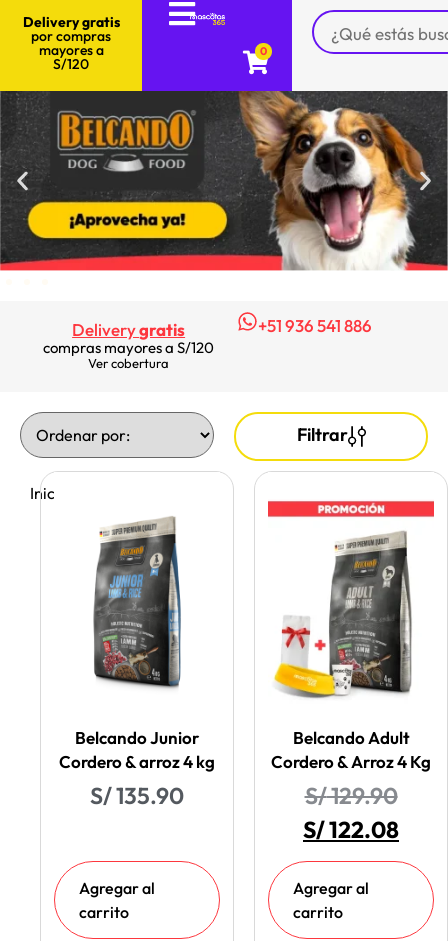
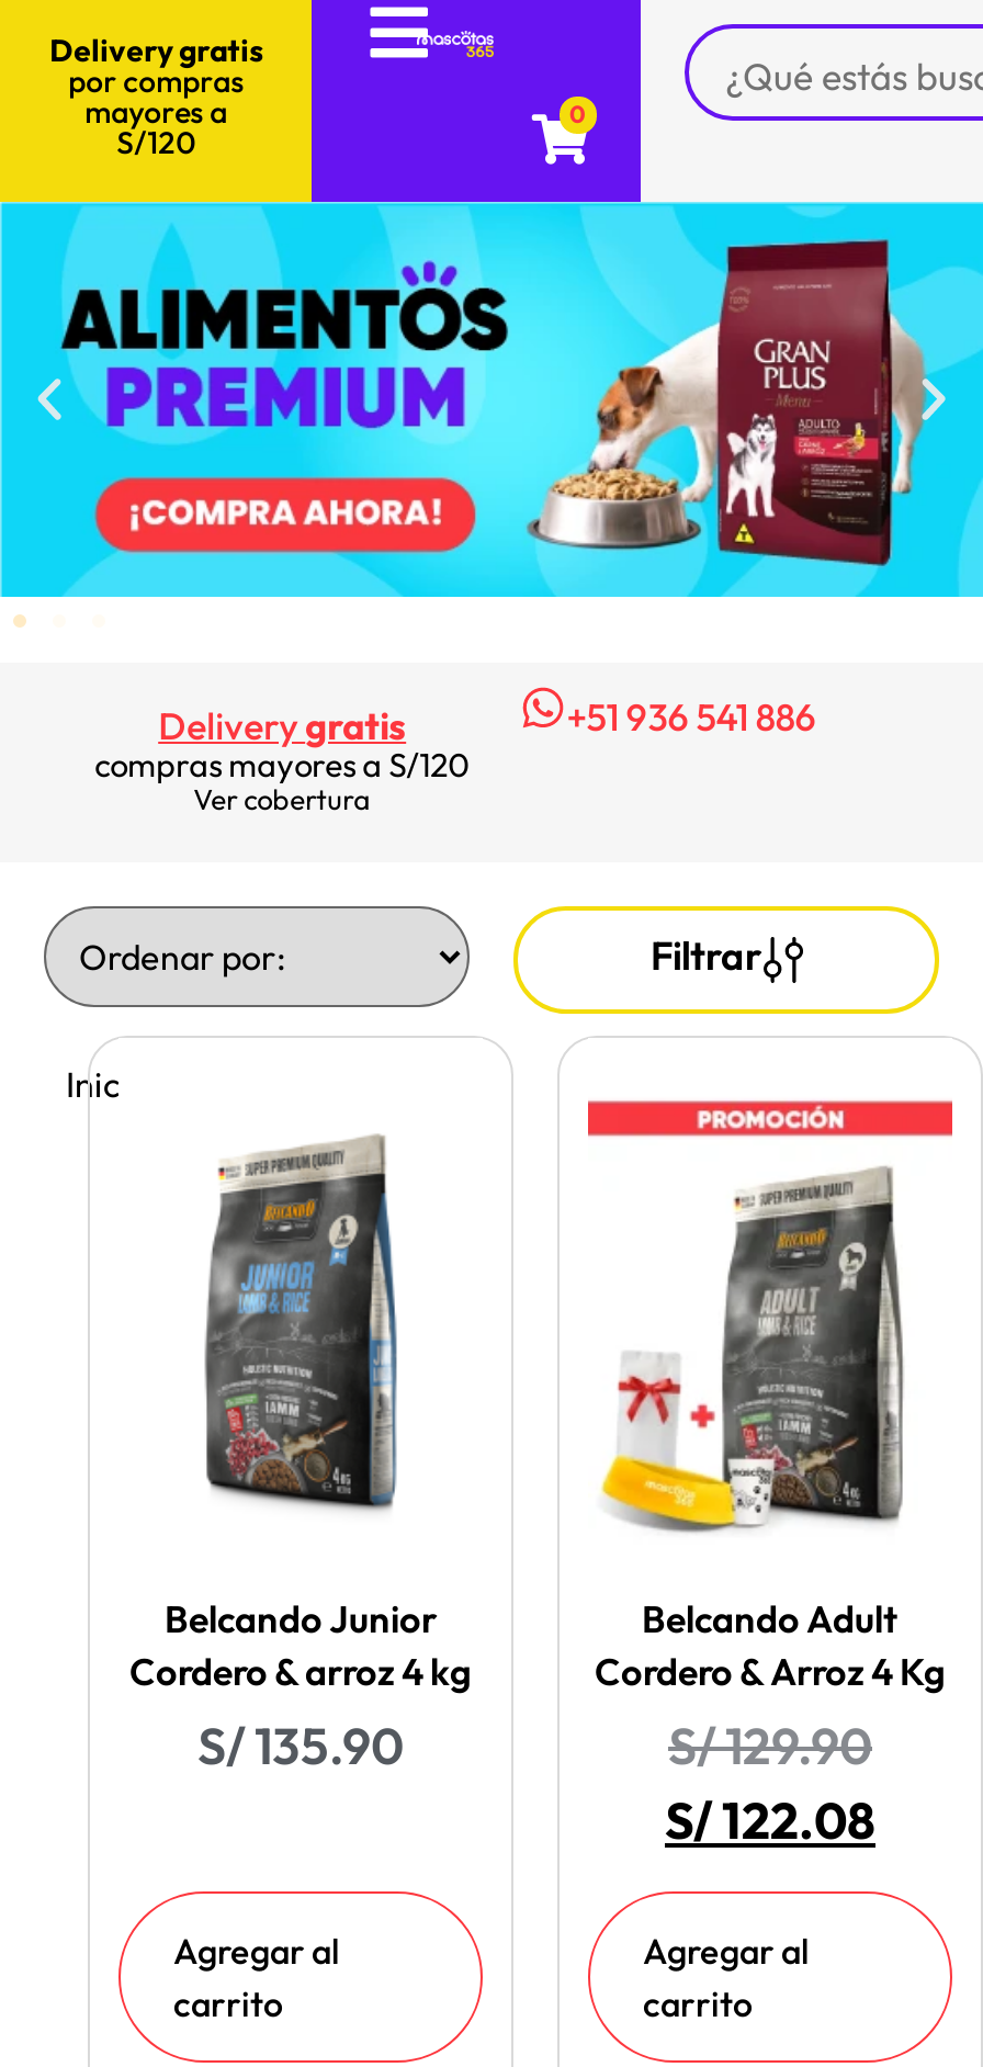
- [image]
+ [image]
